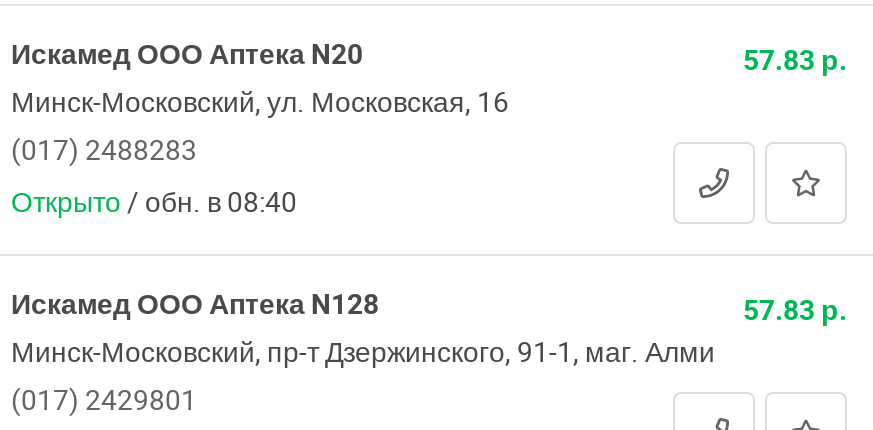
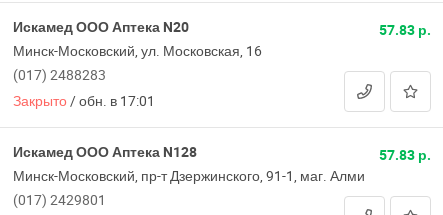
- Открыто / обн. в 08:40
+ Закрыто / обн. в 17:01
